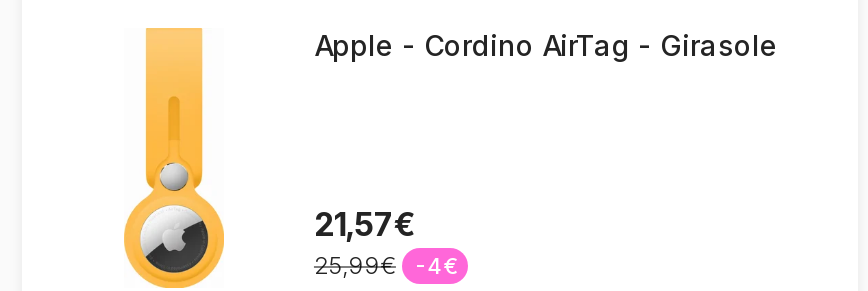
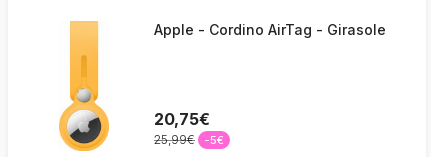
- 21,57€
+ 20,75€

- 25,99€ -4€
+ 25,99€ -5€
